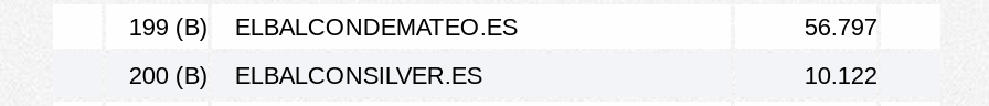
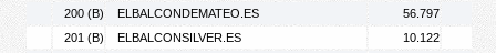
- 199 (B) ELBALCONDEMATEO.ES
+ 200 (B) ELBALCONDEMATEO.ES

- 200 (B) ELBALCONSILVER.ES
+ 201 (B) ELBALCONSILVER.ES
